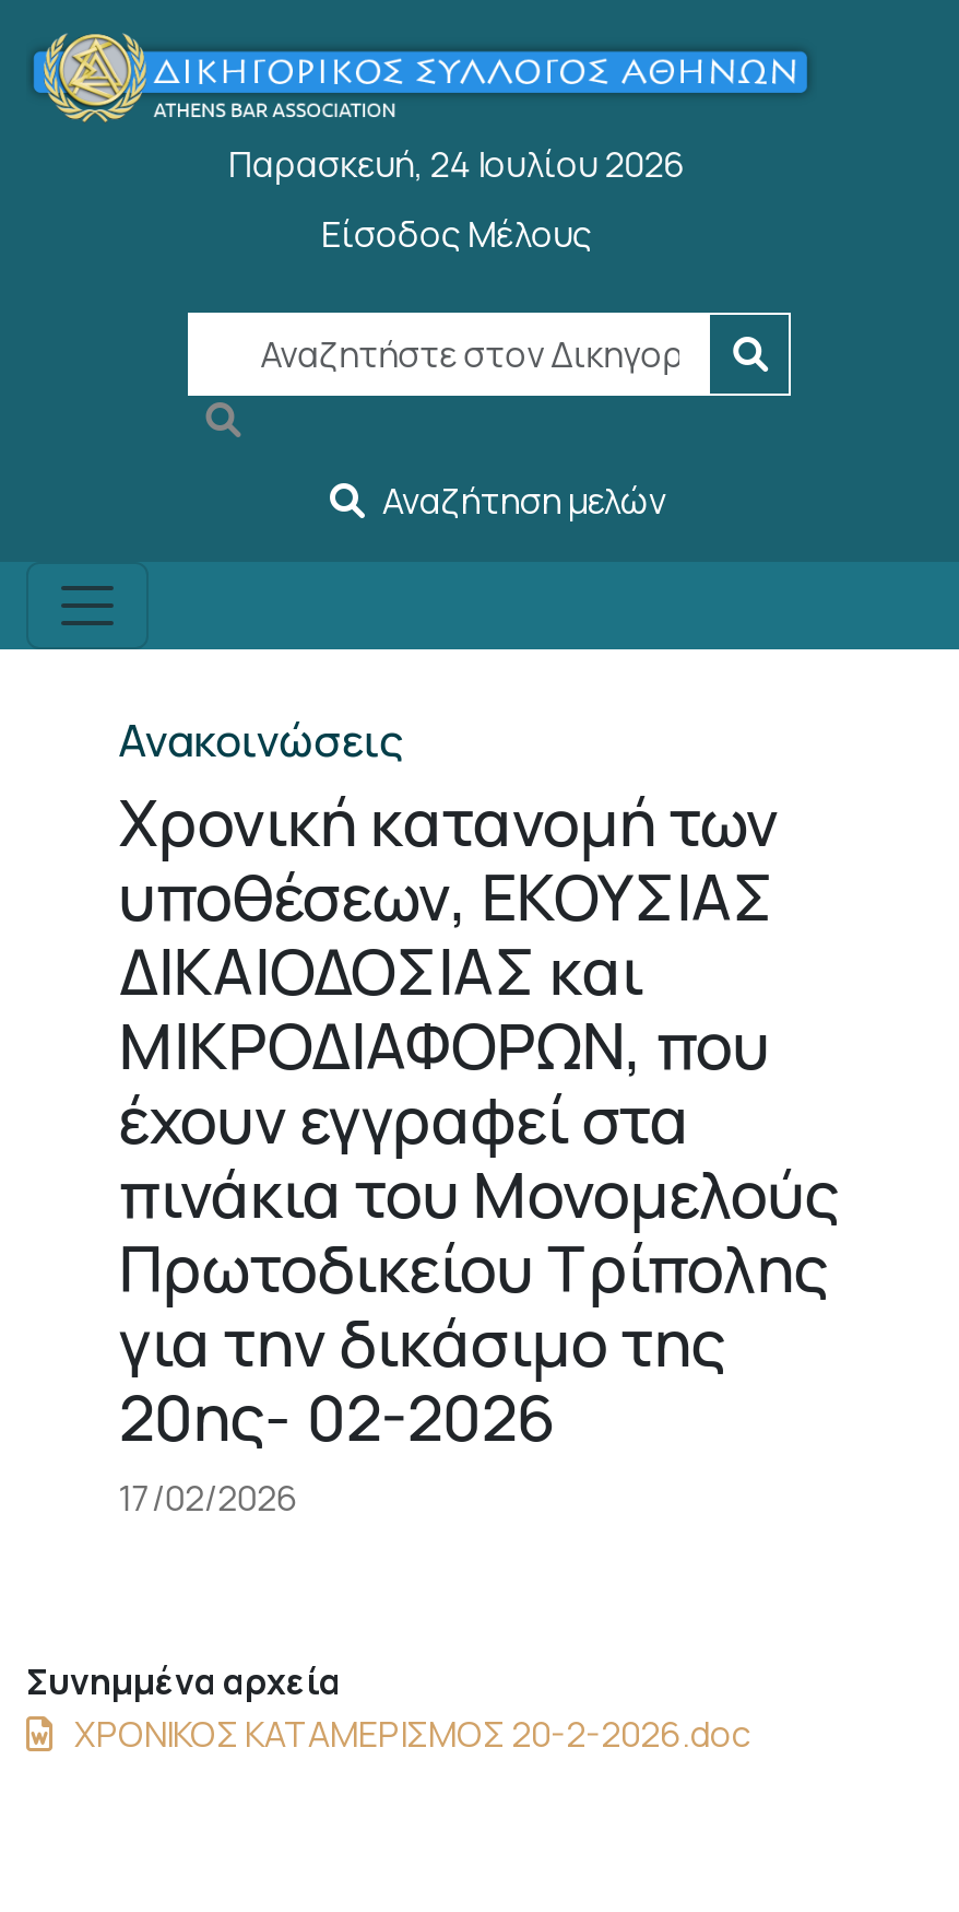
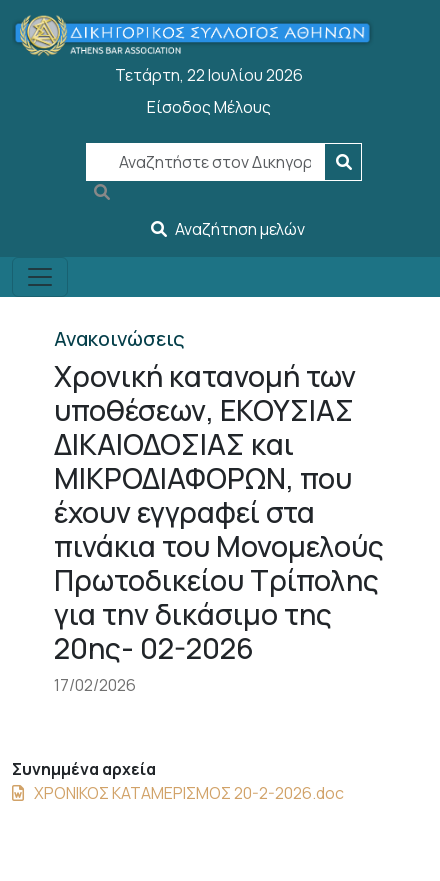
- Παρασκευή, 24 Ιουλίου 2026
+ Τετάρτη, 22 Ιουλίου 2026
